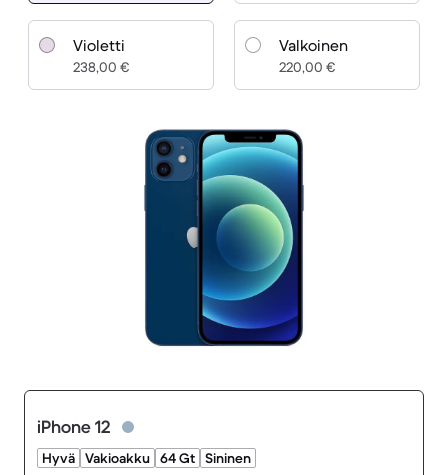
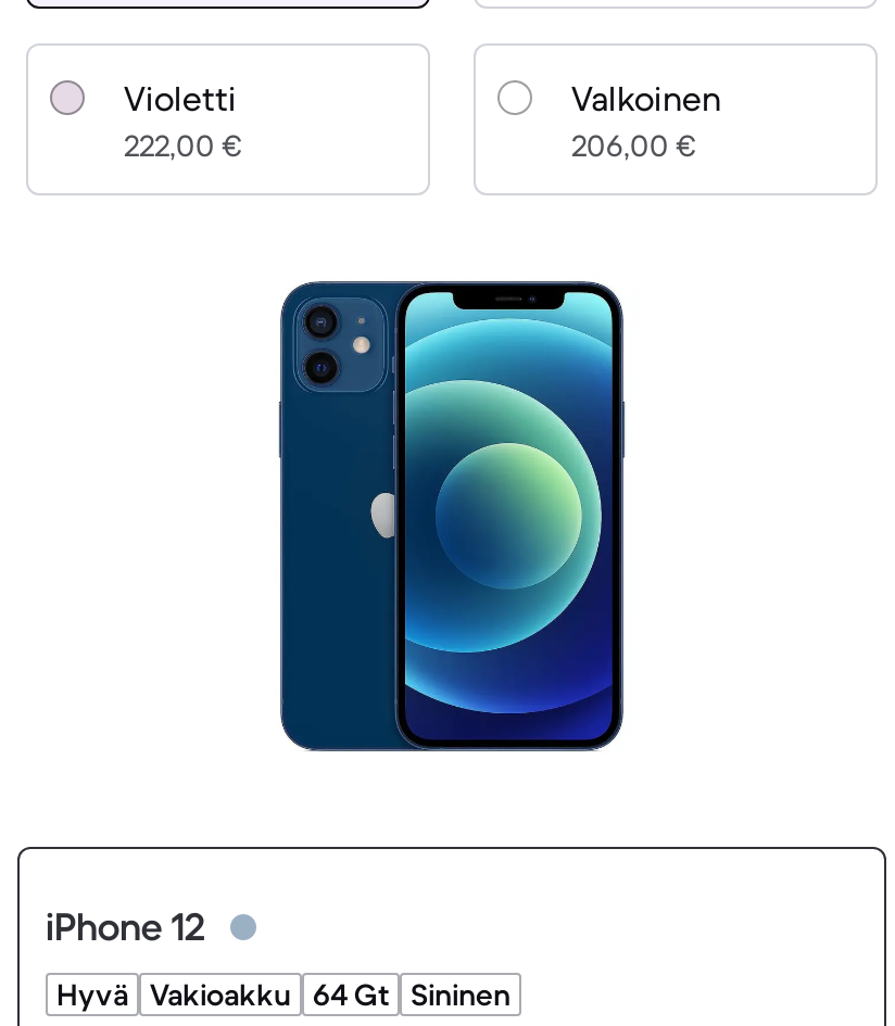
- 238,00 €
+ 222,00 €

- 220,00 €
+ 206,00 €
